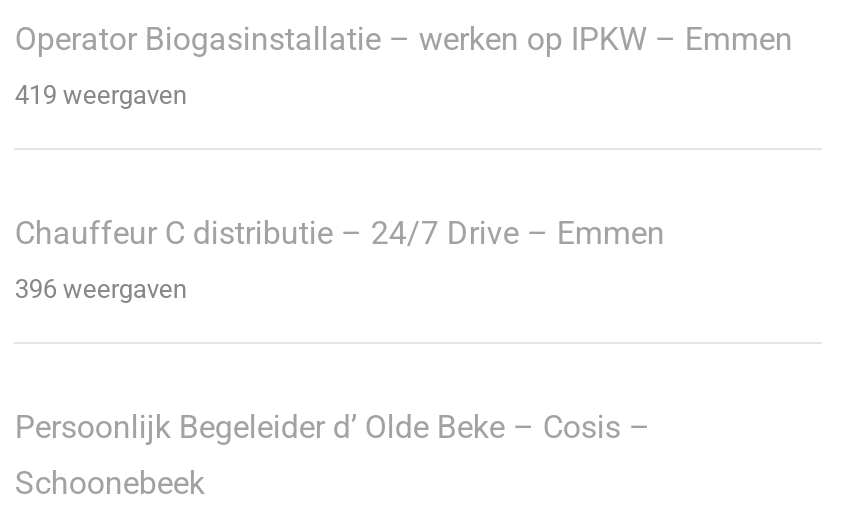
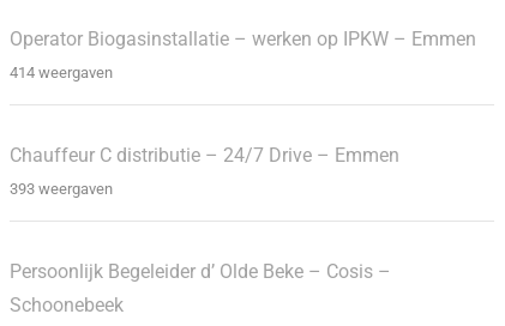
- 419 weergaven
+ 414 weergaven

- 396 weergaven
+ 393 weergaven
